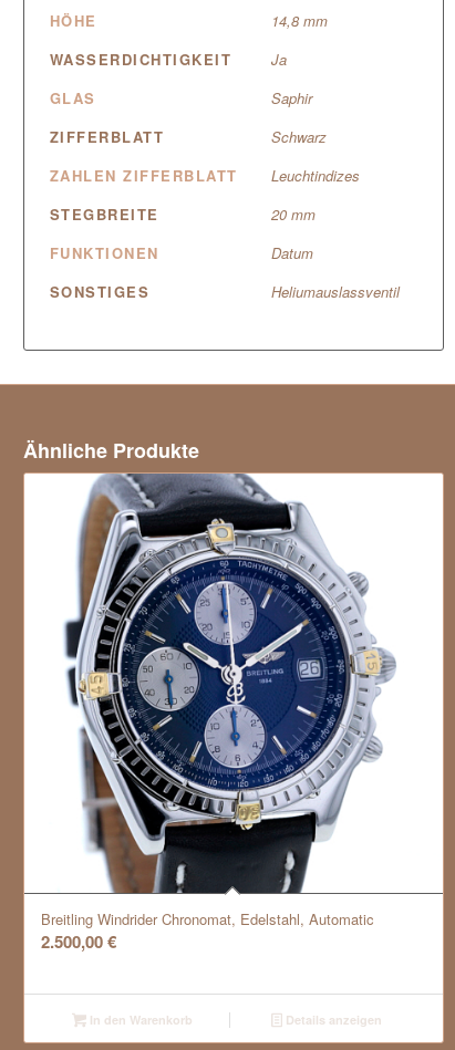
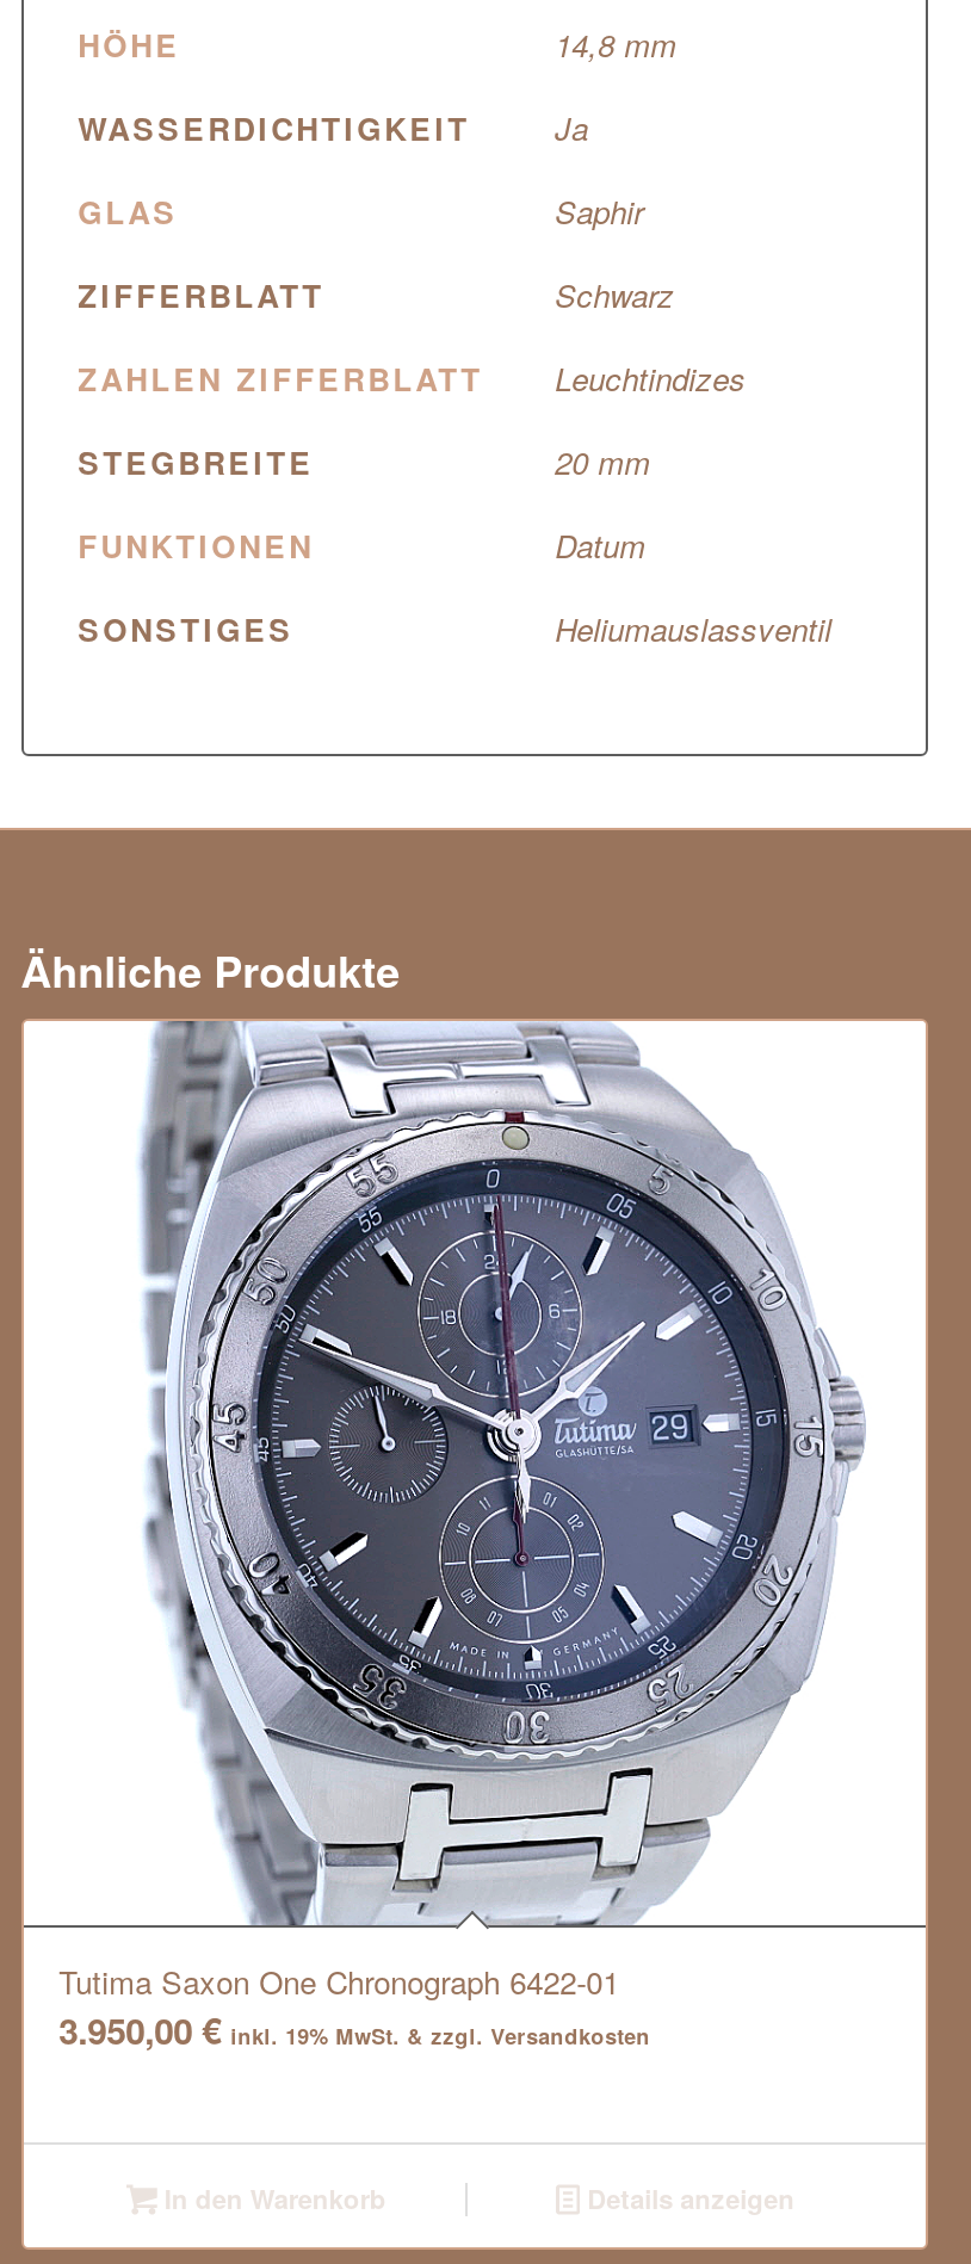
- [image]
- Breitling Windrider Chronomat, Edelstahl, Automatic
- 2.500,00 €
+ [image]
+ Tutima Saxon One Chronograph 6422-01
+ 3.950,00 € inkl. 19% MwSt. & zzgl. Versandkosten
